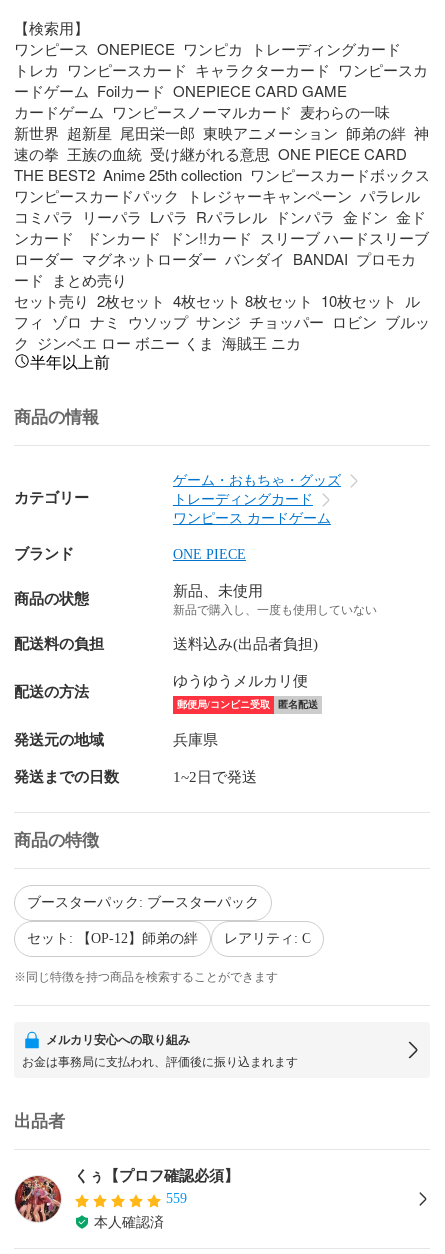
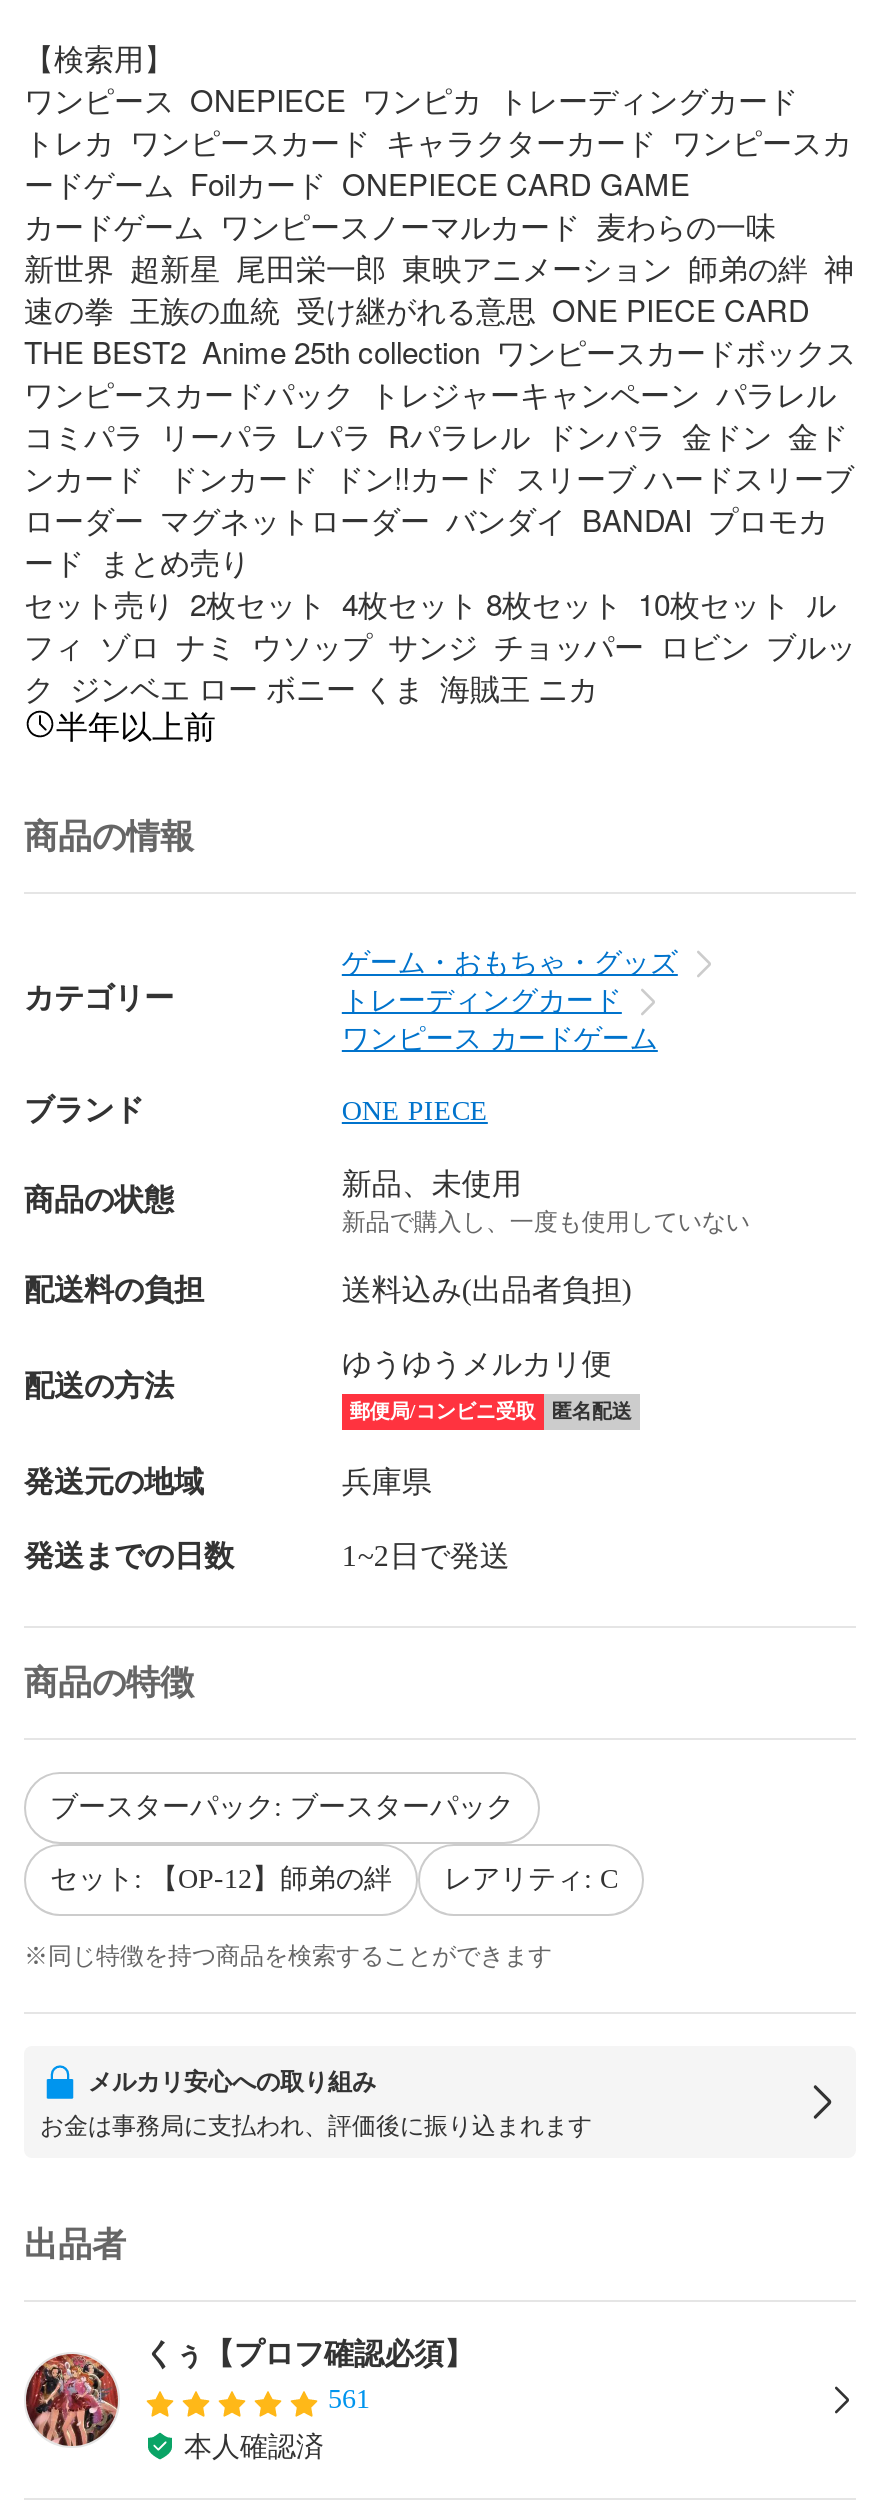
- 559
+ 561
